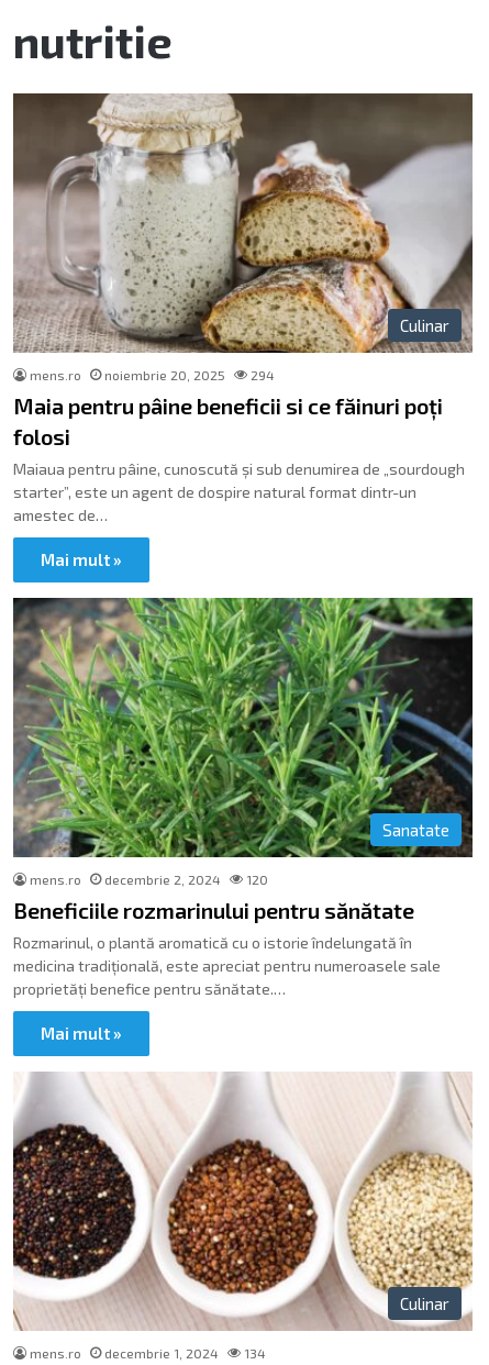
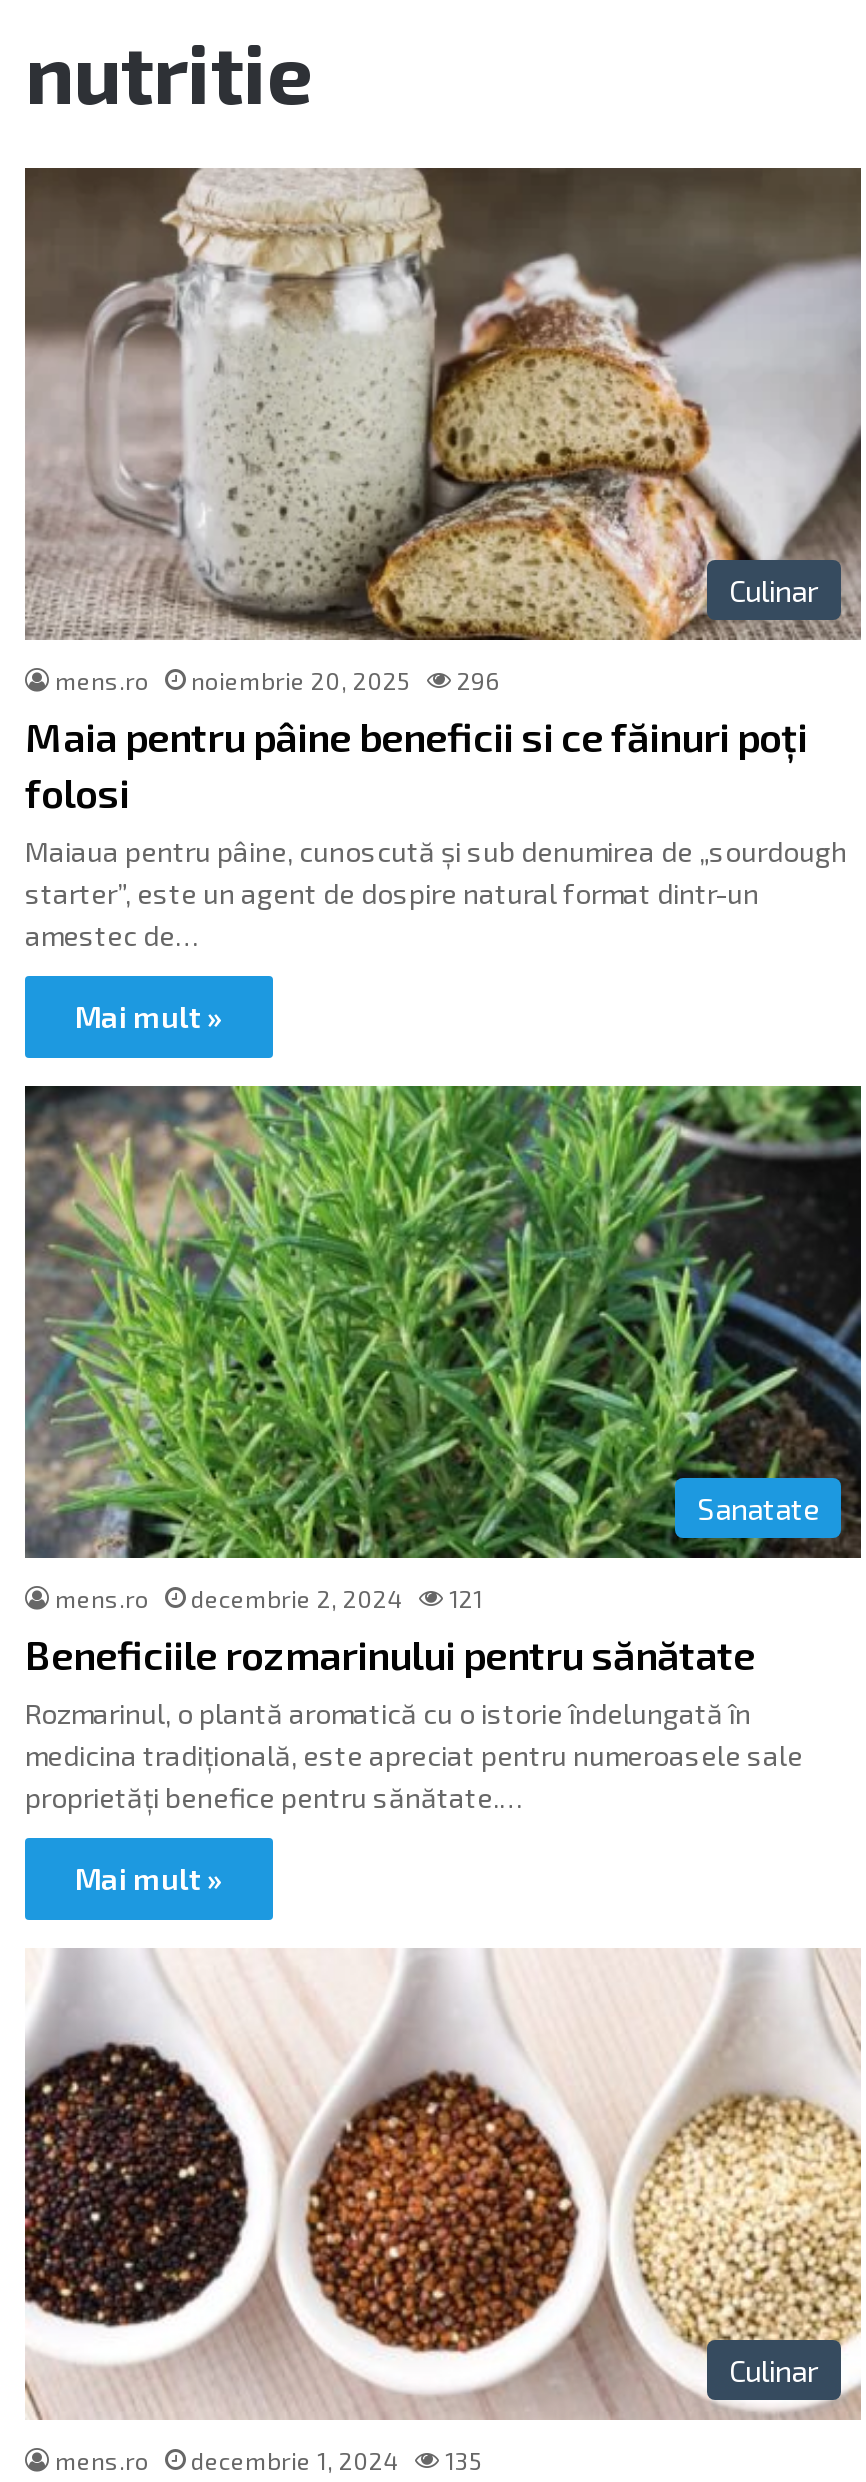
- mens.ro noiembrie 20, 2025 294
+ mens.ro noiembrie 20, 2025 296

- mens.ro decembrie 2, 2024 120
+ mens.ro decembrie 2, 2024 121

- mens.ro decembrie 1, 2024 134
+ mens.ro decembrie 1, 2024 135
